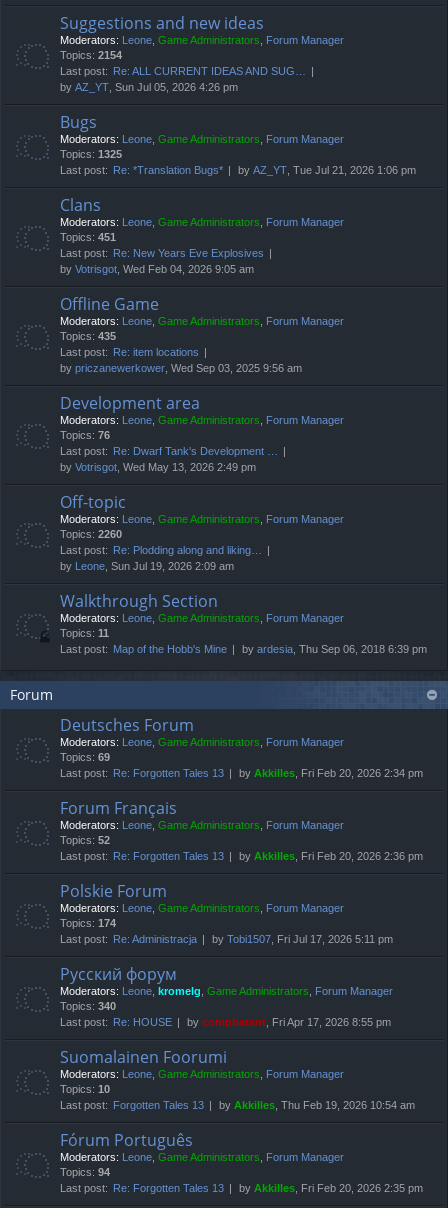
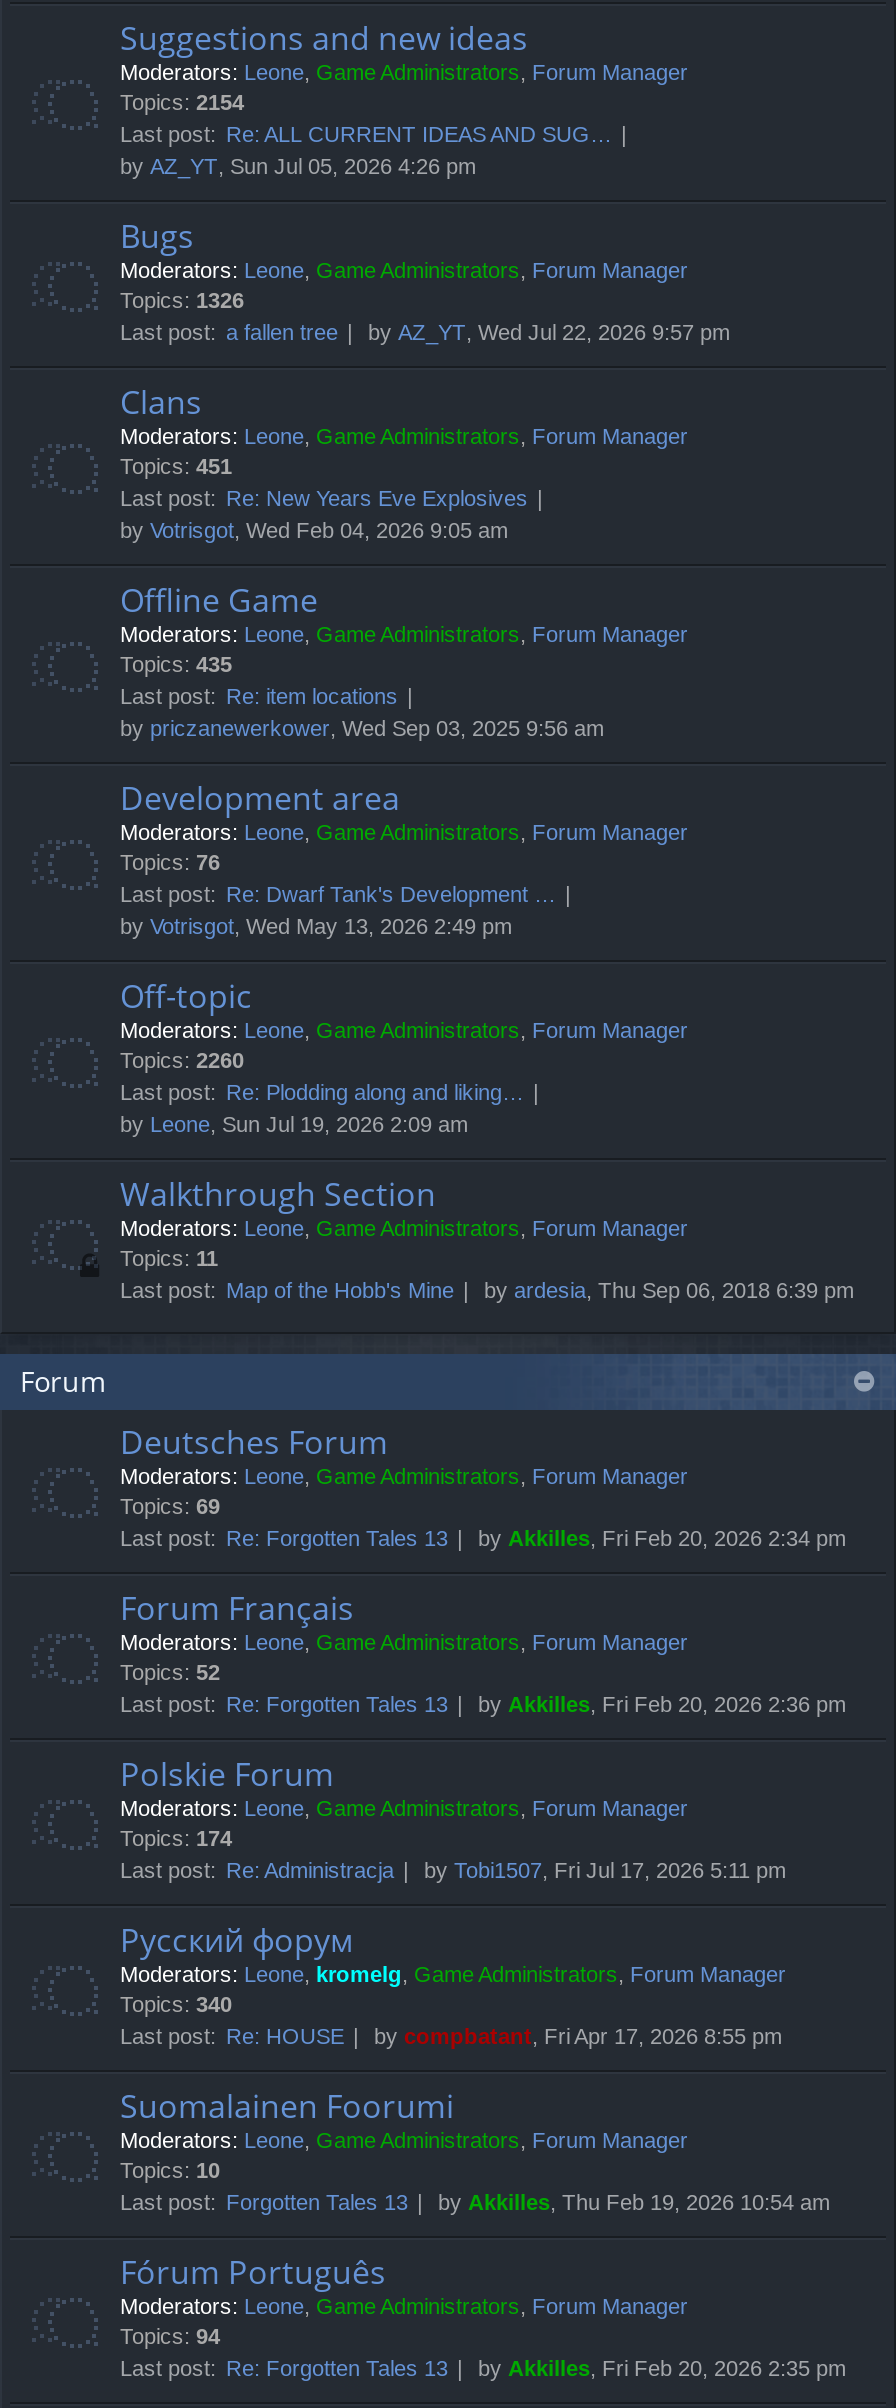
- Topics: 1325
+ Topics: 1326

- Last post: Re: *Translation Bugs*
+ Last post: a fallen tree

- by AZ_YT, Tue Jul 21, 2026 1:06 pm
+ by AZ_YT, Wed Jul 22, 2026 9:57 pm
